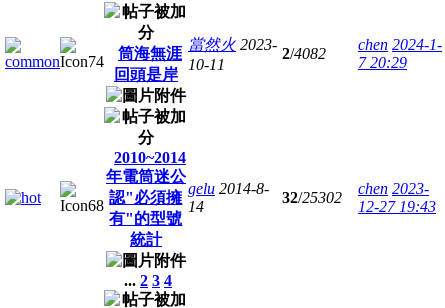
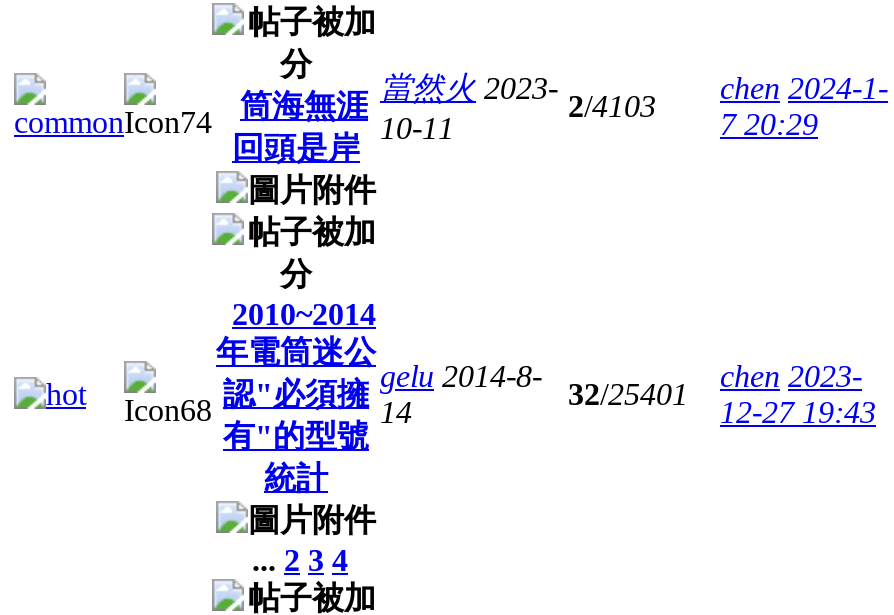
- 2/4082
+ 2/4103

- 32/25302
+ 32/25401
